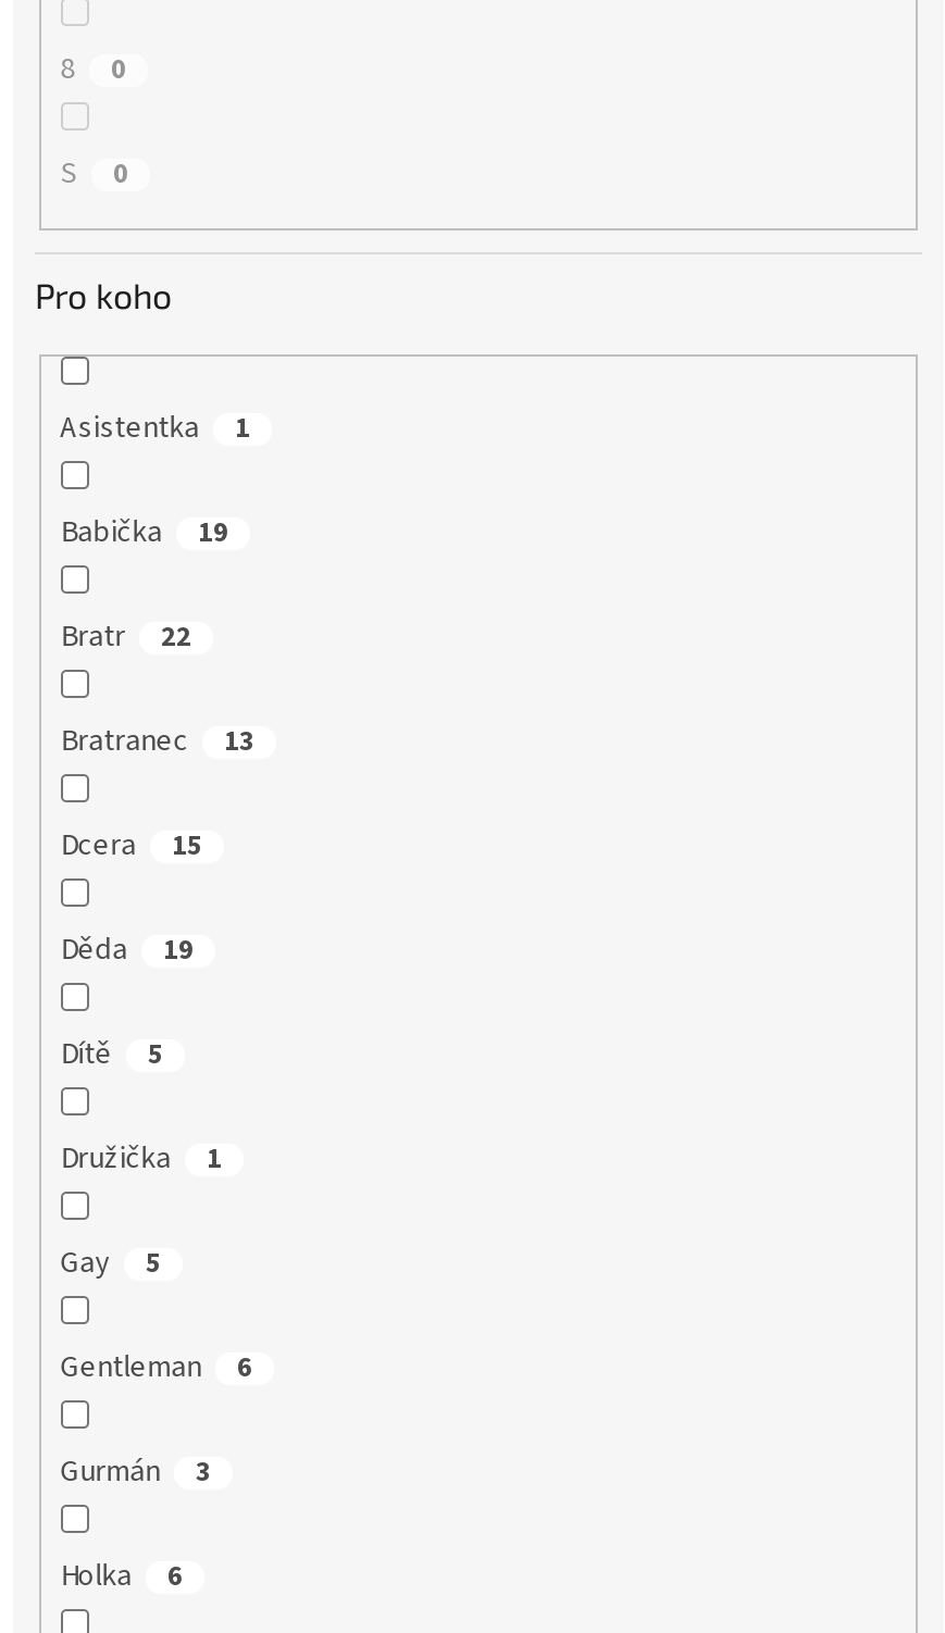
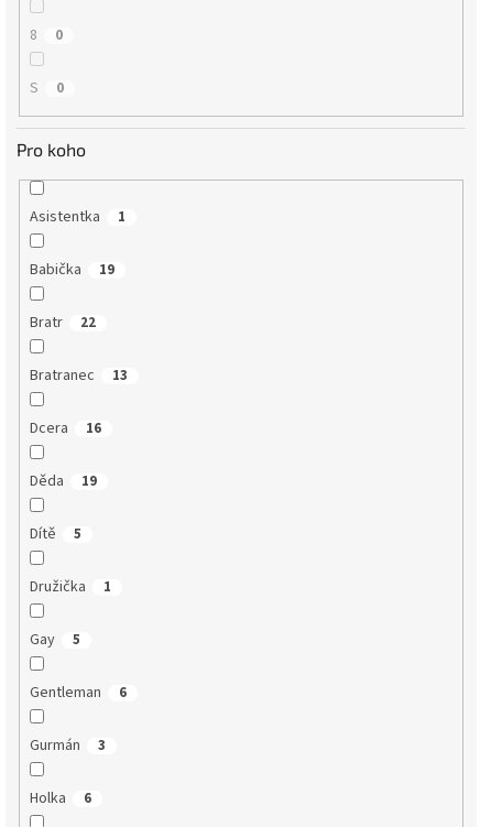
- Dcera 15
+ Dcera 16
